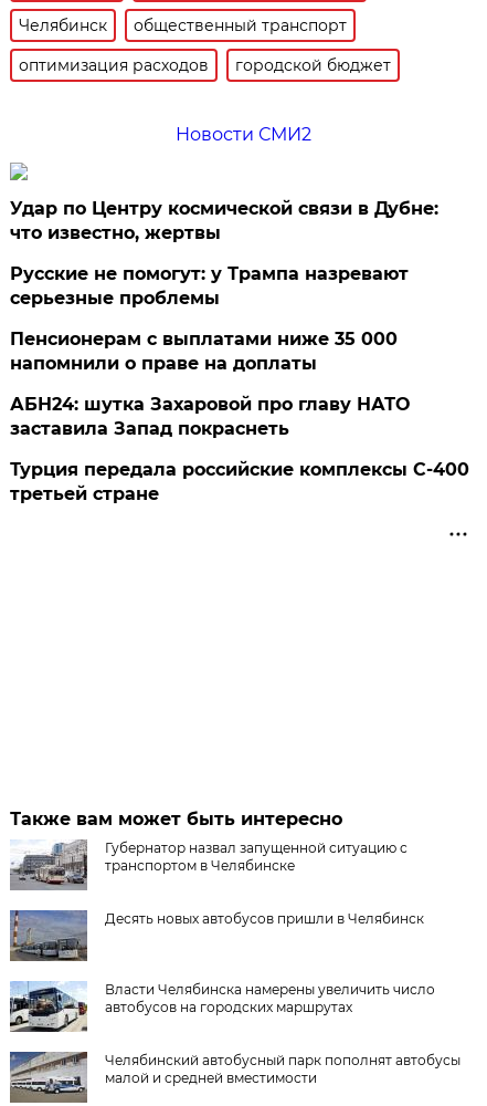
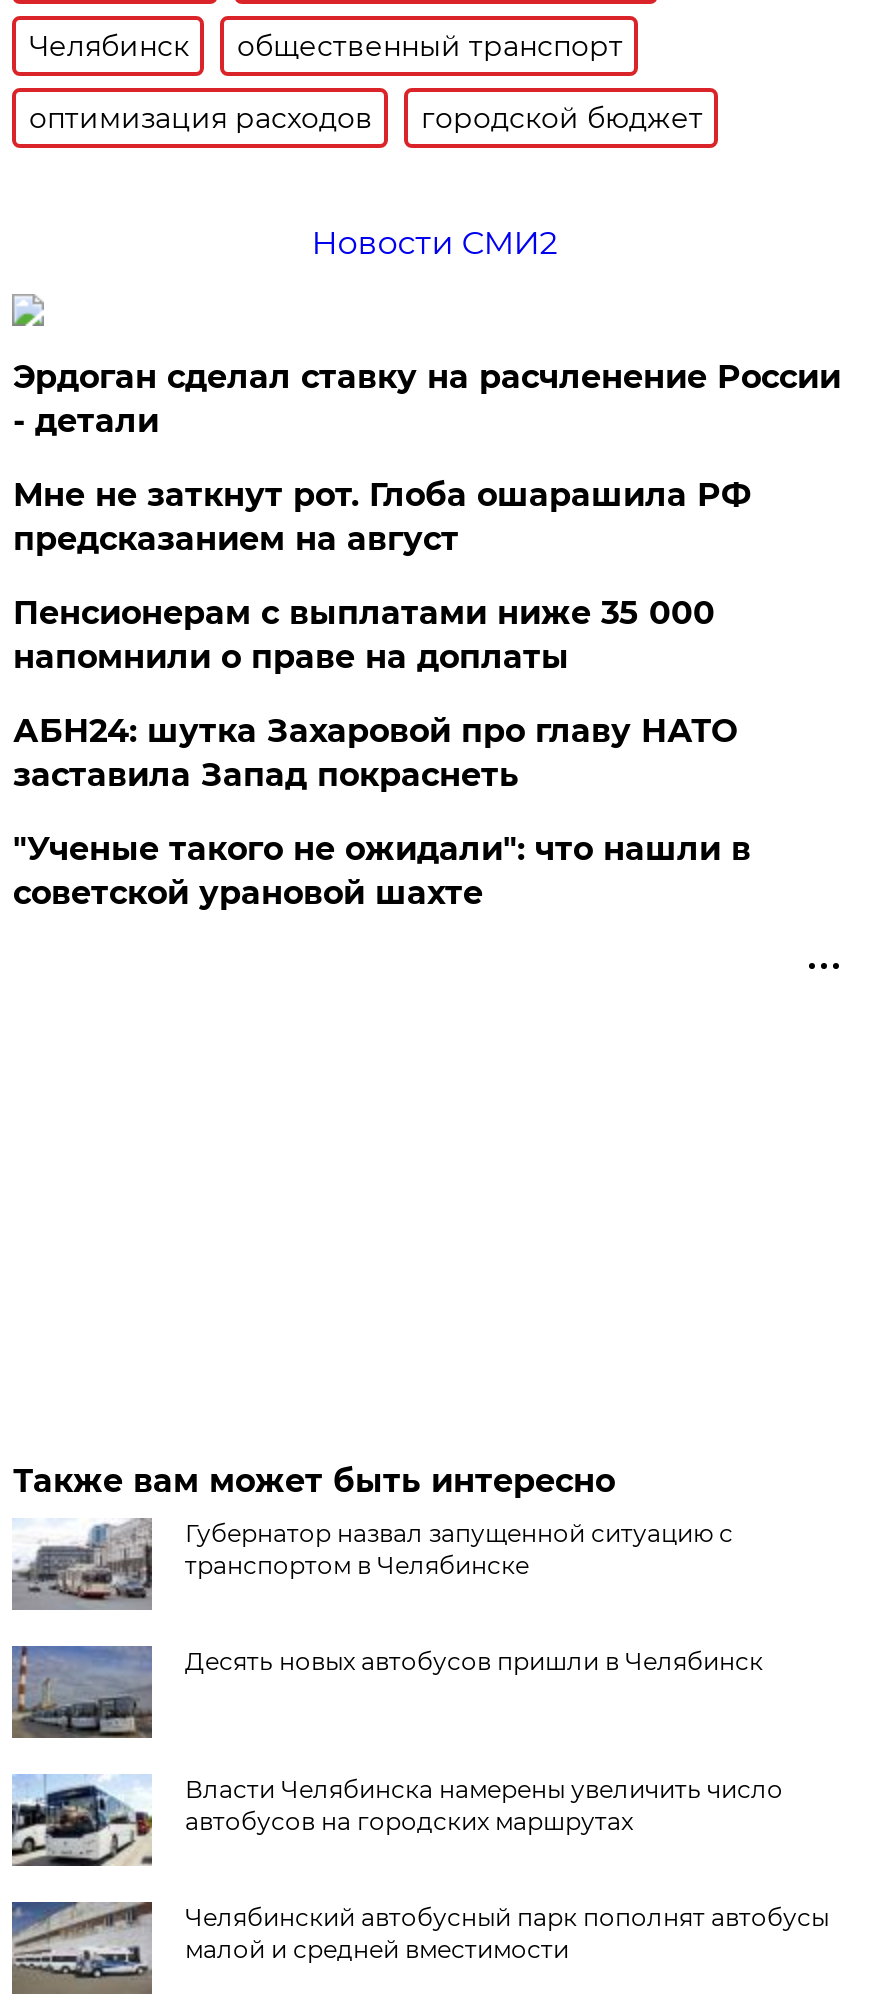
- Удар по Центру космической связи в Дубне:
- что известно, жертвы
+ Эрдоган сделал ставку на расчленение России
+ - детали

- Русские не помогут: у Трампа назревают
- серьезные проблемы
+ Мне не заткнут рот. Глоба ошарашила РФ
+ предсказанием на август

- Турция передала российские комплексы С-400
- третьей стране
+ "Ученые такого не ожидали": что нашли в
+ советской урановой шахте
